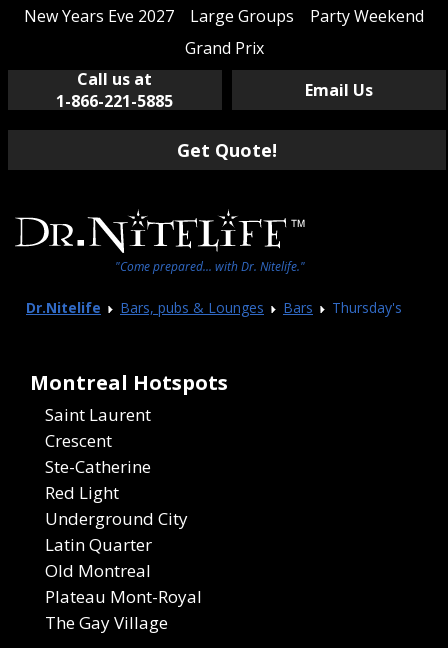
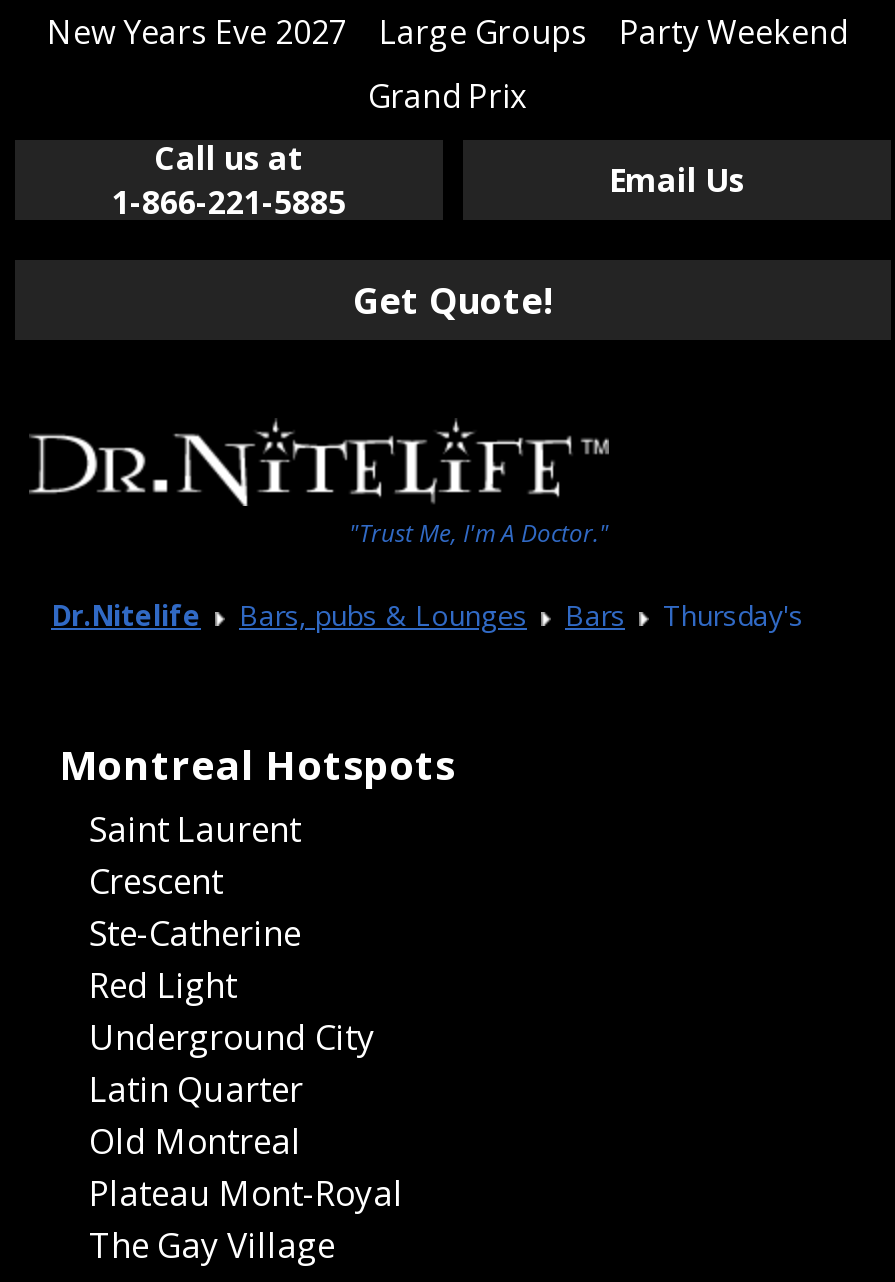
- "Come prepared... with Dr. Nitelife."
+ "Trust Me, I'm A Doctor."
